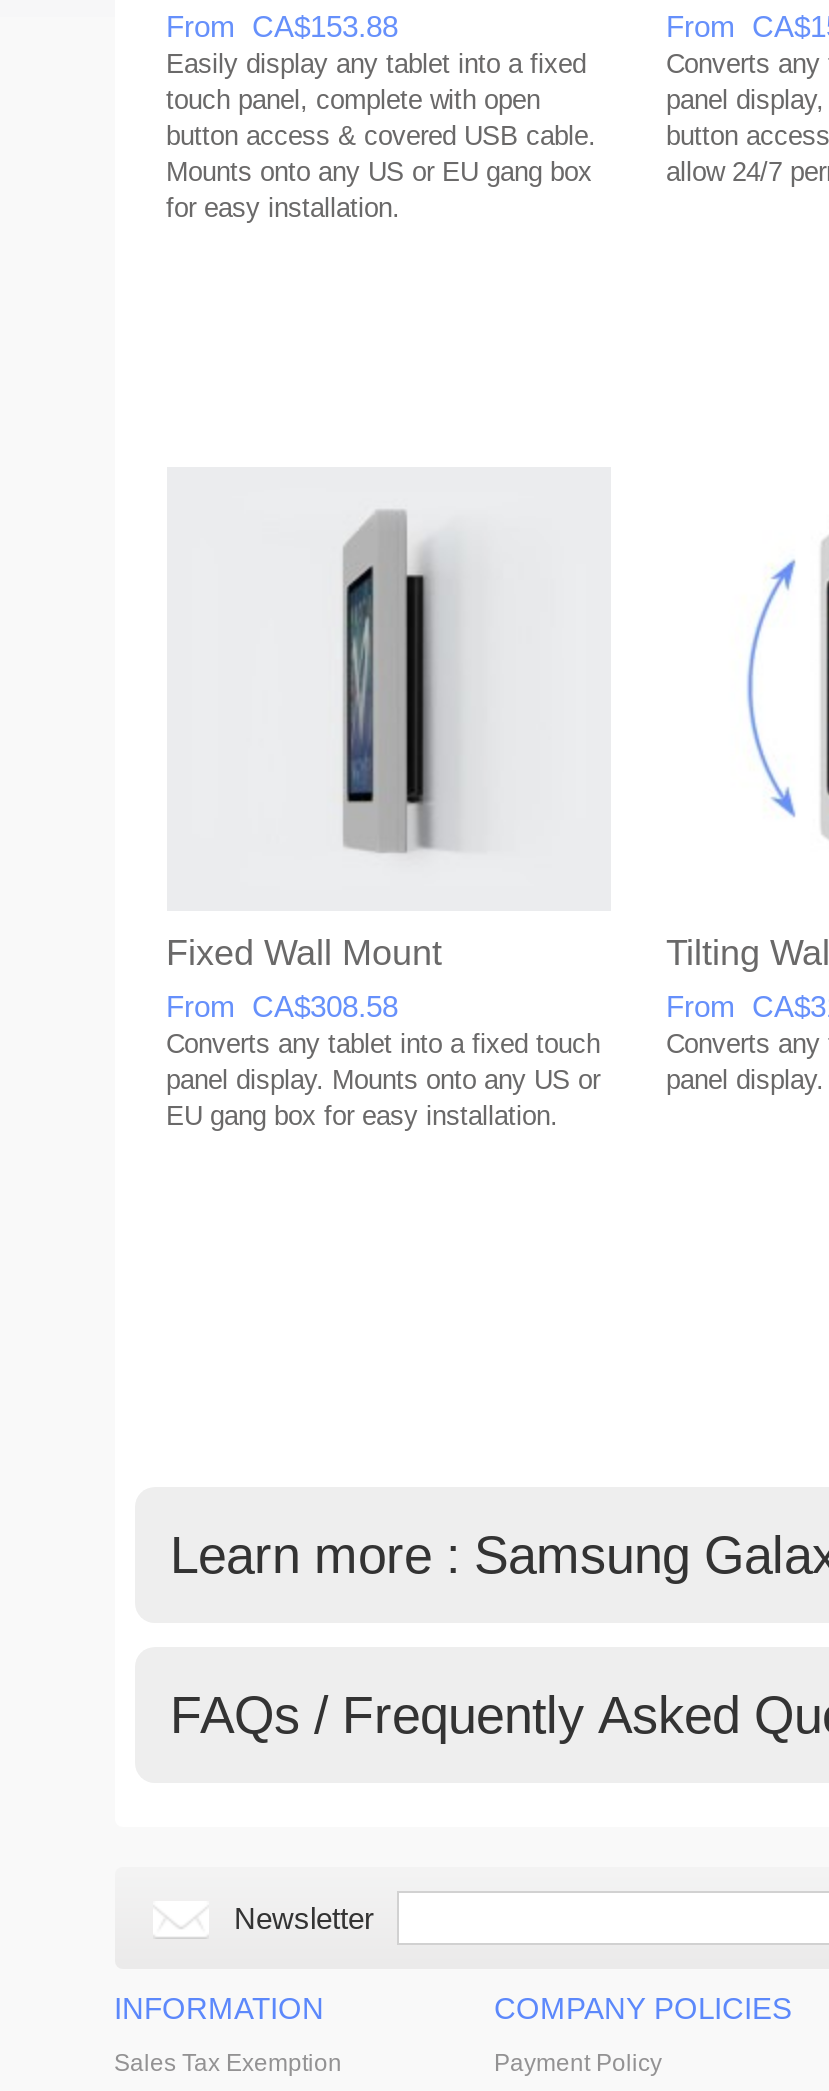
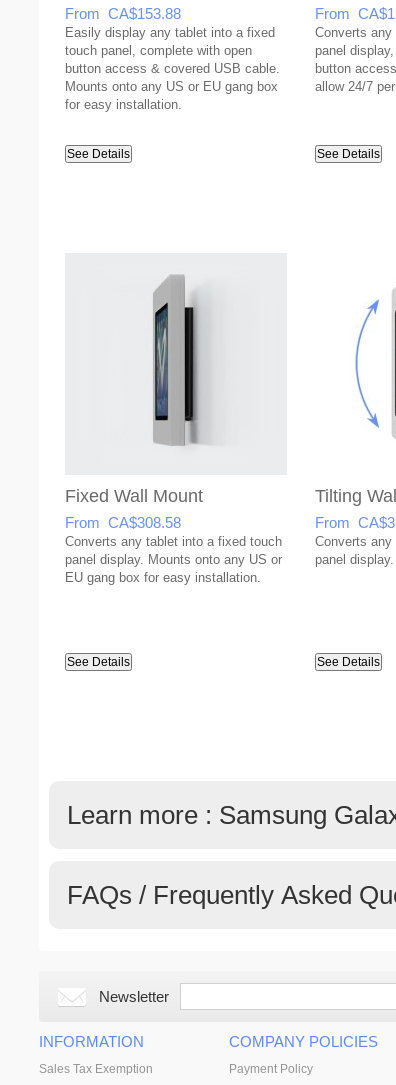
+ See Details

+ See Details

+ See Details

+ See Details
